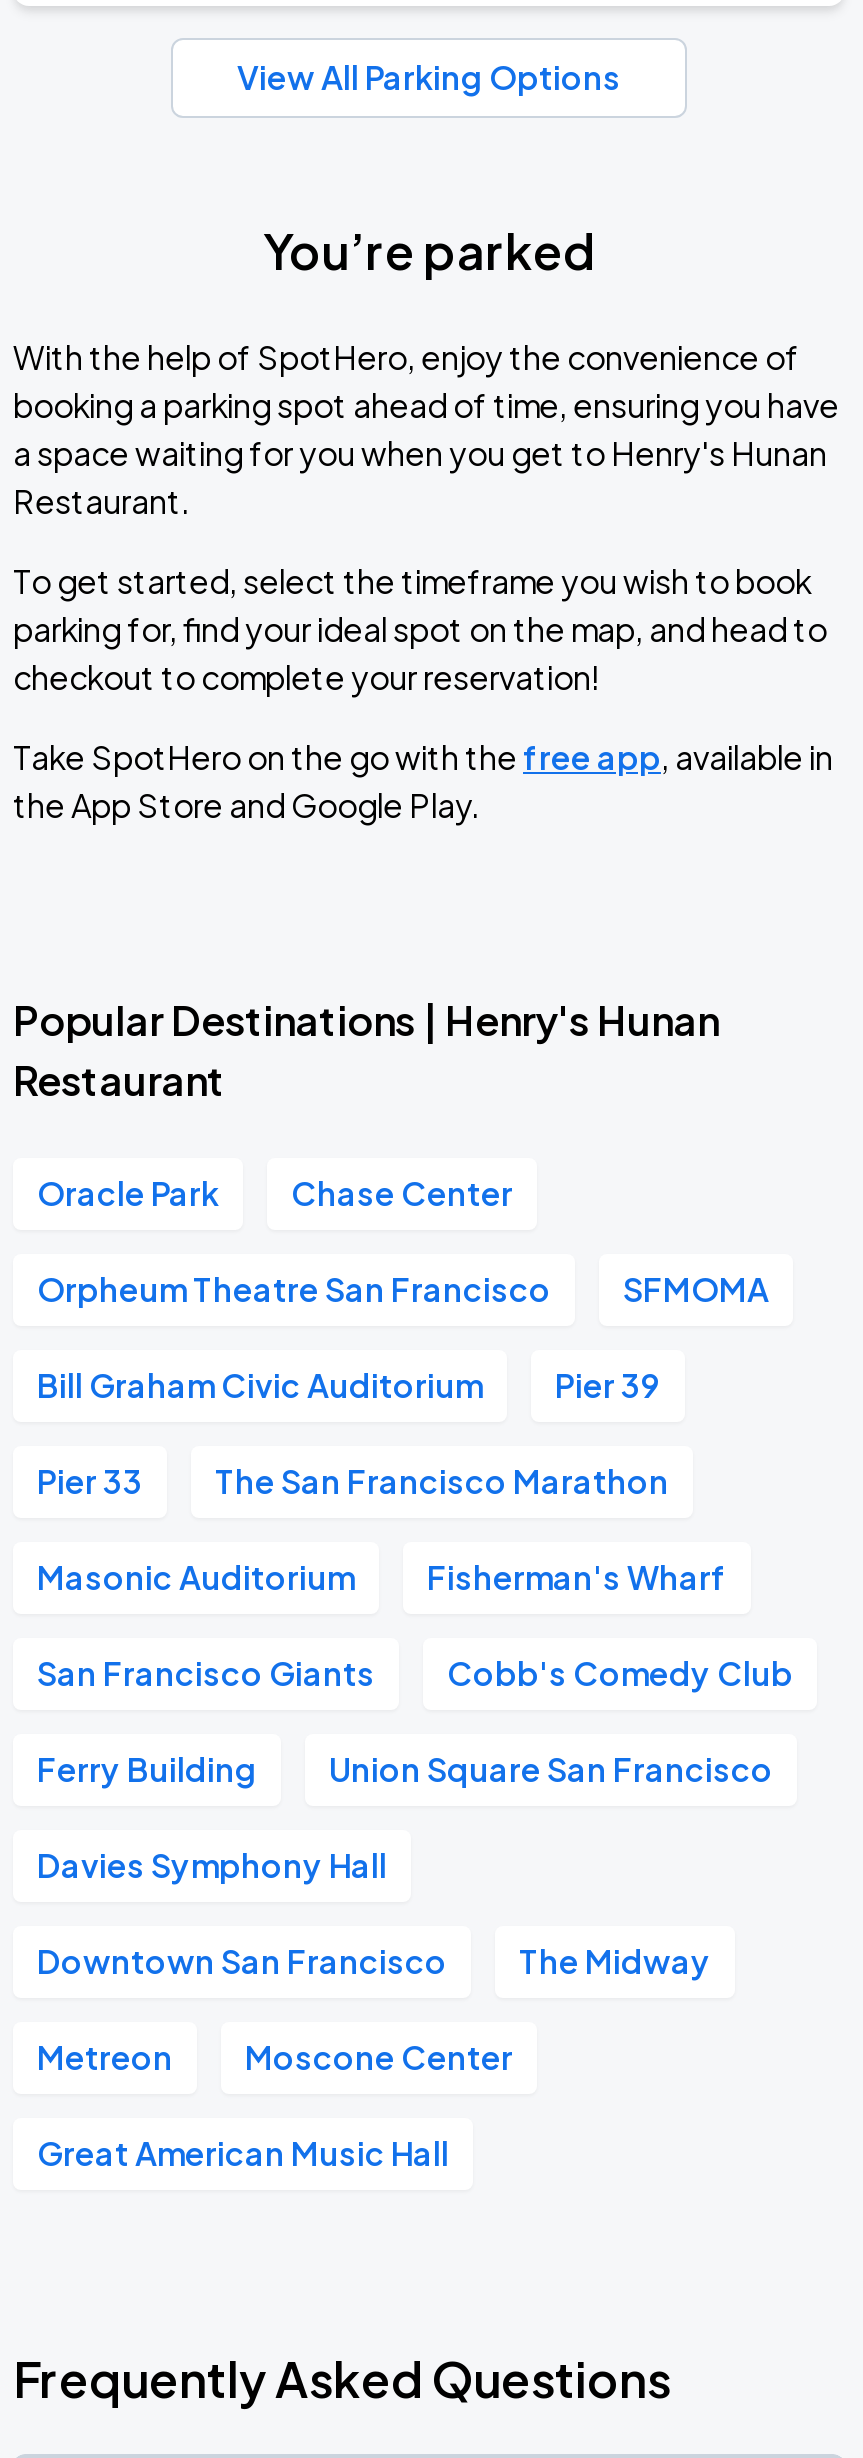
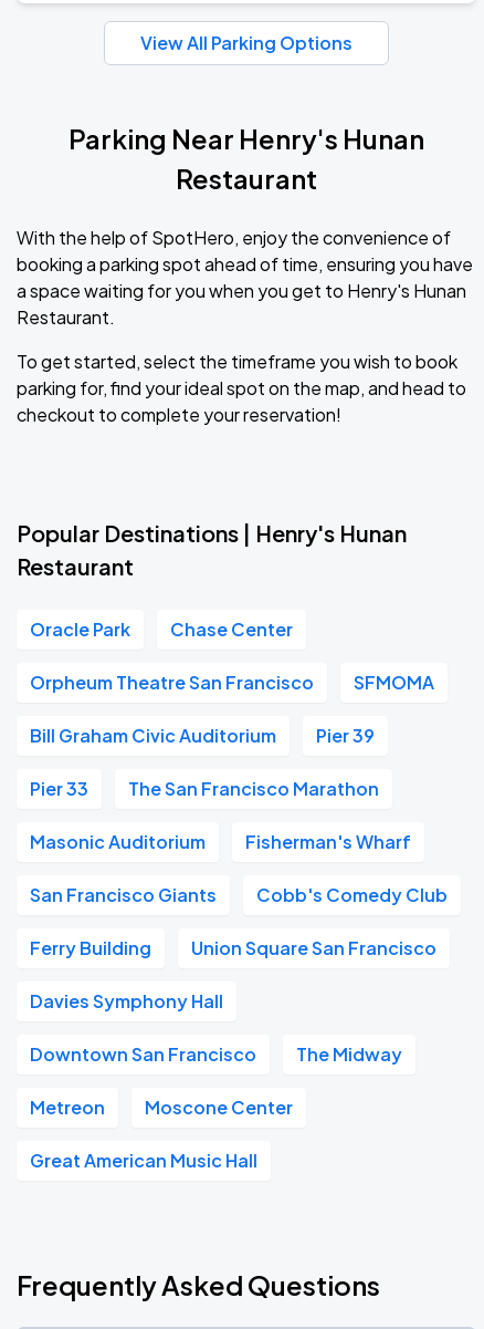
- You’re parked
+ Parking Near Henry's Hunan
+ Restaurant

moved down: With the help of SpotHero, enjoy the convenience of | booking a parking spot ahead of time, ensuring you have | a space waiting for you when you get to Henry's Hunan | Restaurant. | To get started, select the timeframe you wish to book | parking for, find your ideal spot on the map, and head to | checkout to complete your reservation!

- Take SpotHero on the go with the free app, available in
- the App Store and Google Play.
